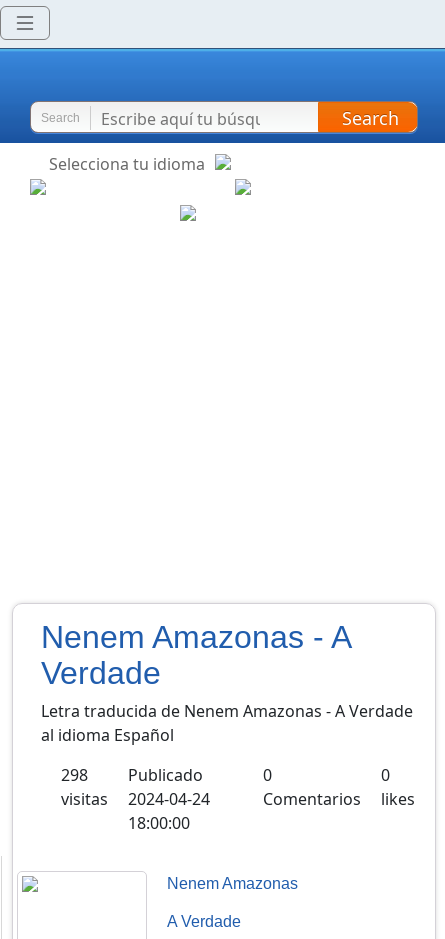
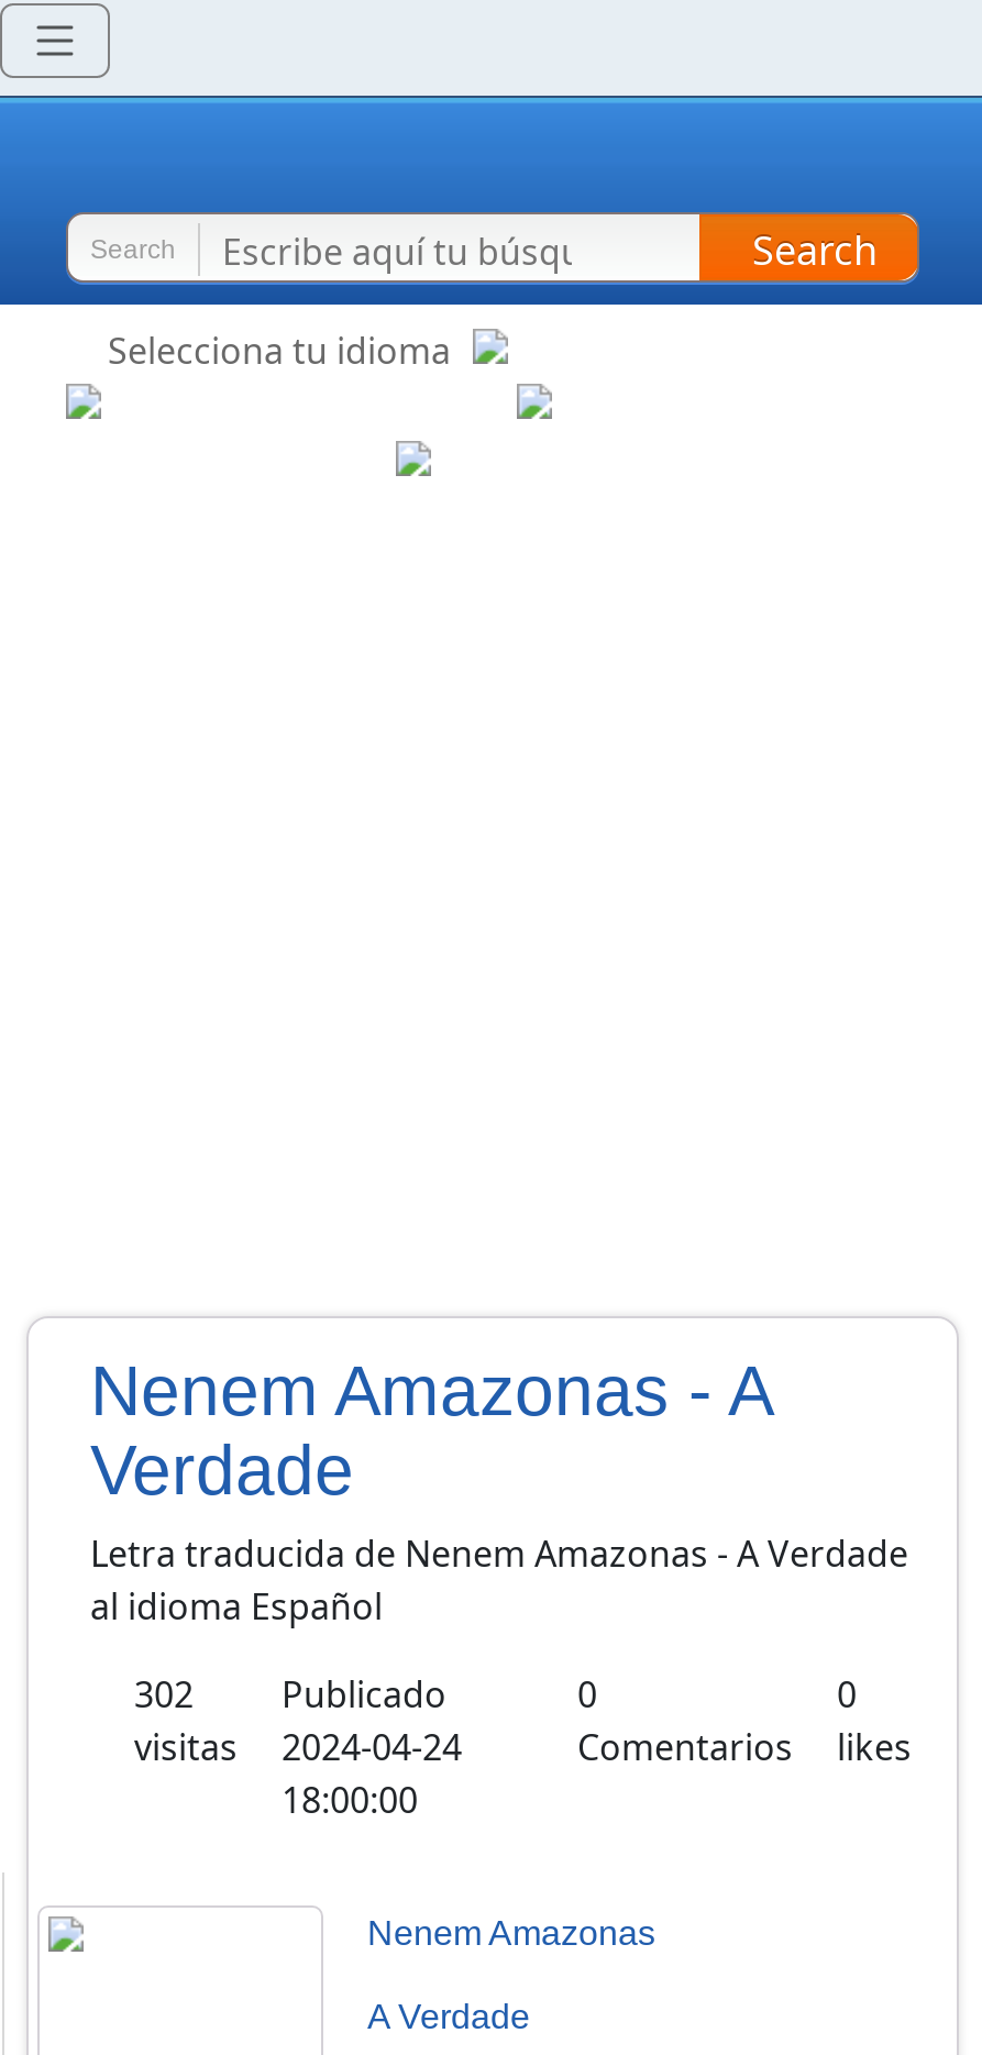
- 298 Publicado
+ 302 Publicado
